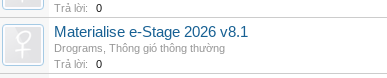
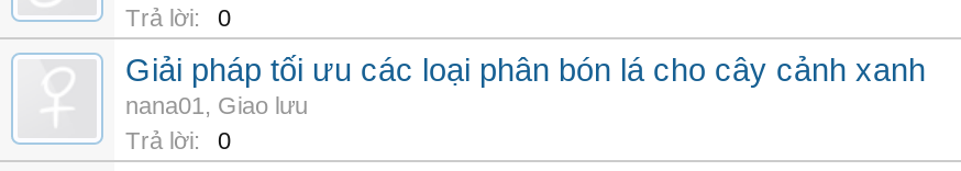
- Materialise e-Stage 2026 v8.1
- Drograms, Thông gió thông thường
+ Giải pháp tối ưu các loại phân bón lá cho cây cảnh xanh
+ nana01, Giao lưu
